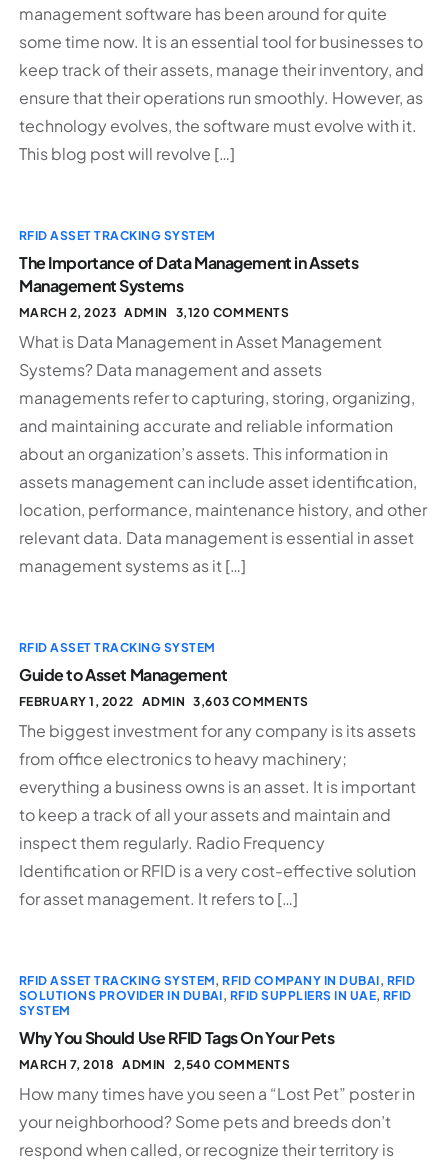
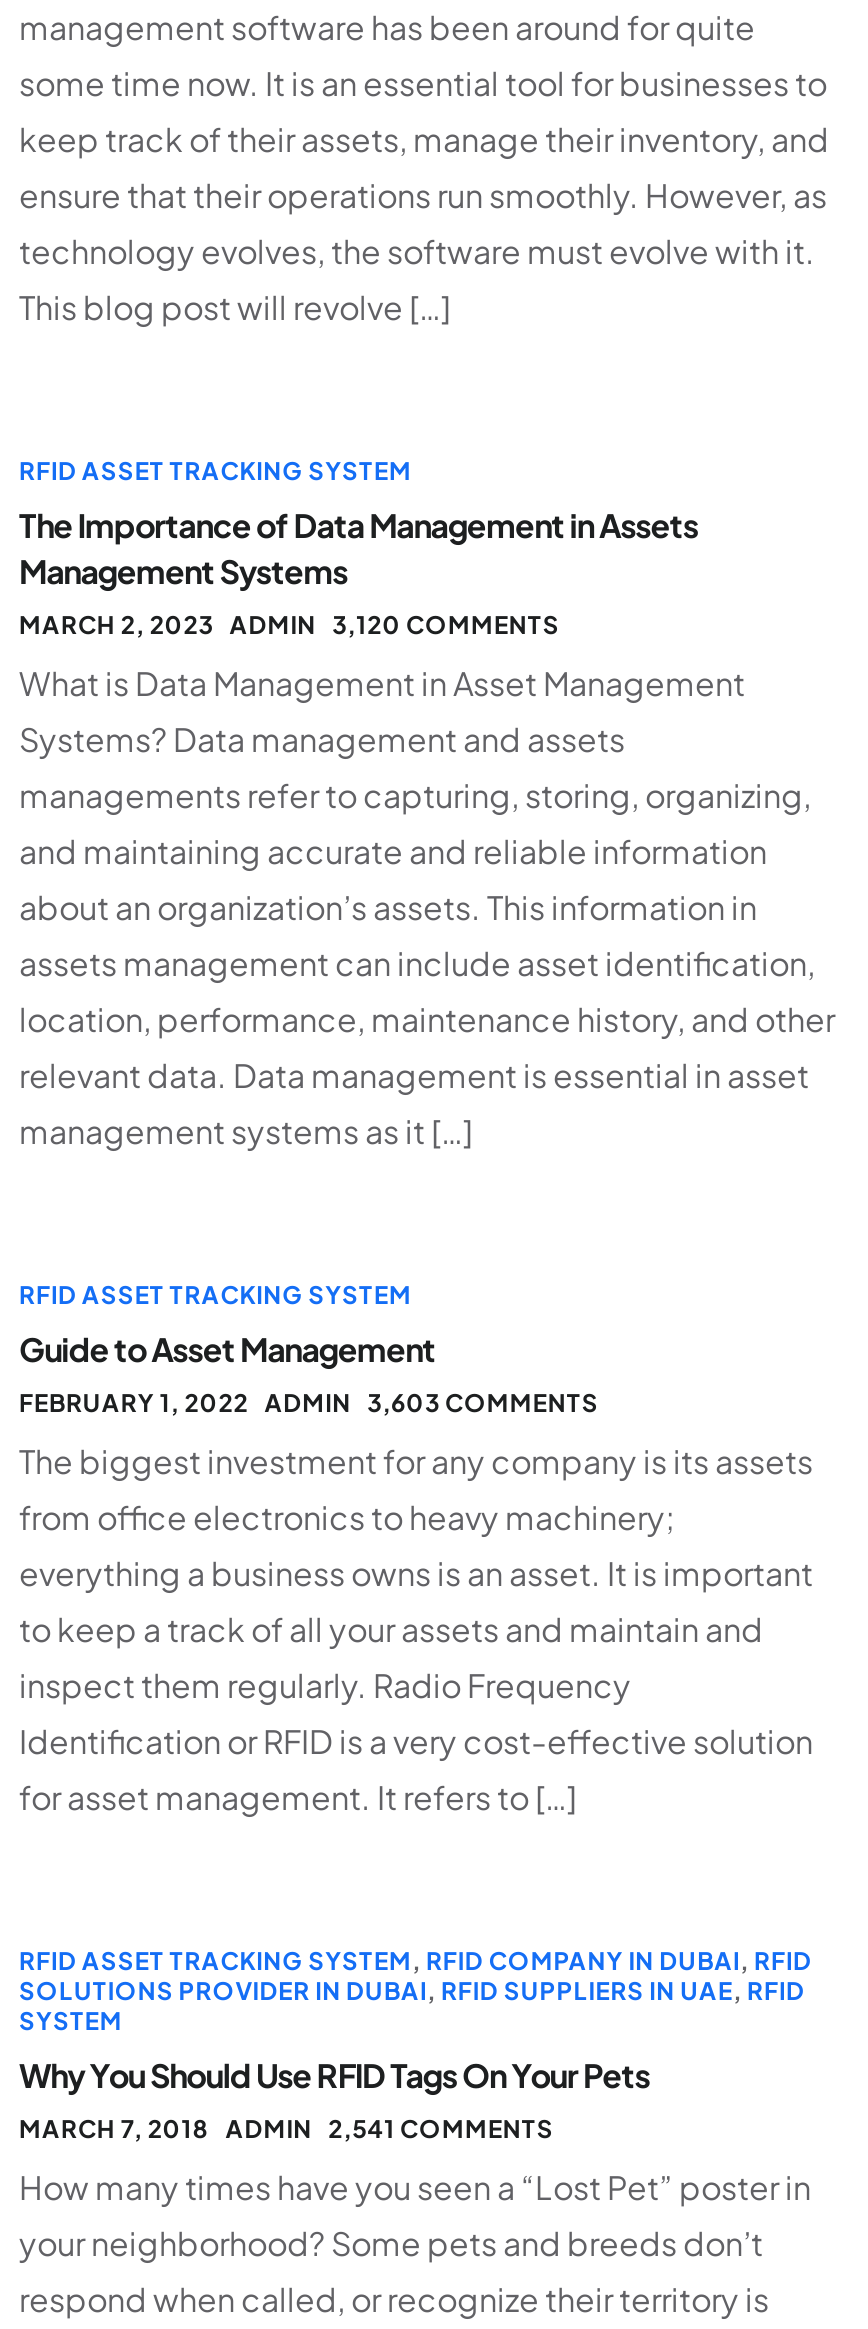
- MARCH 7, 2018 ADMIN 2,540 COMMENTS
+ MARCH 7, 2018 ADMIN 2,541 COMMENTS
